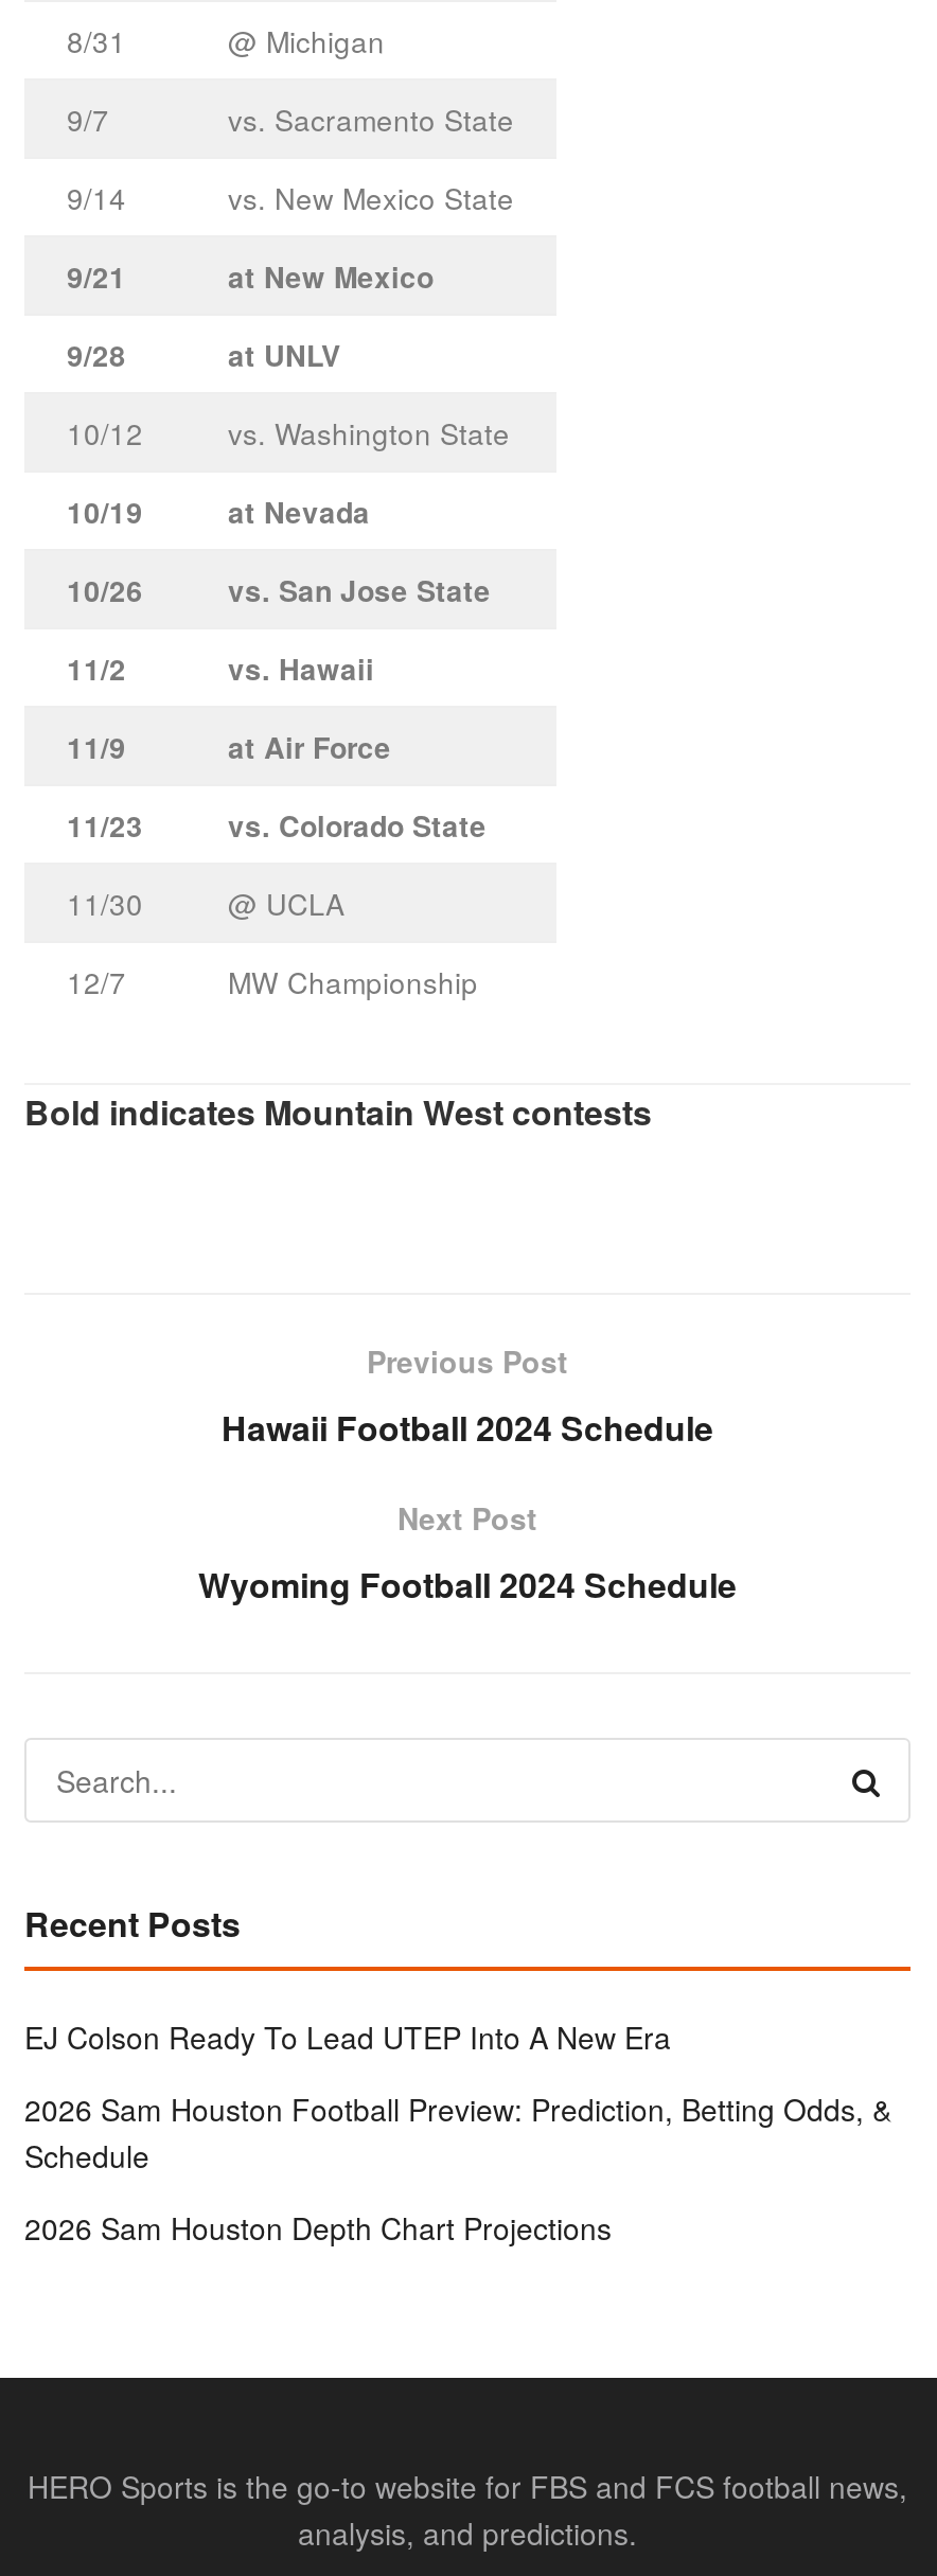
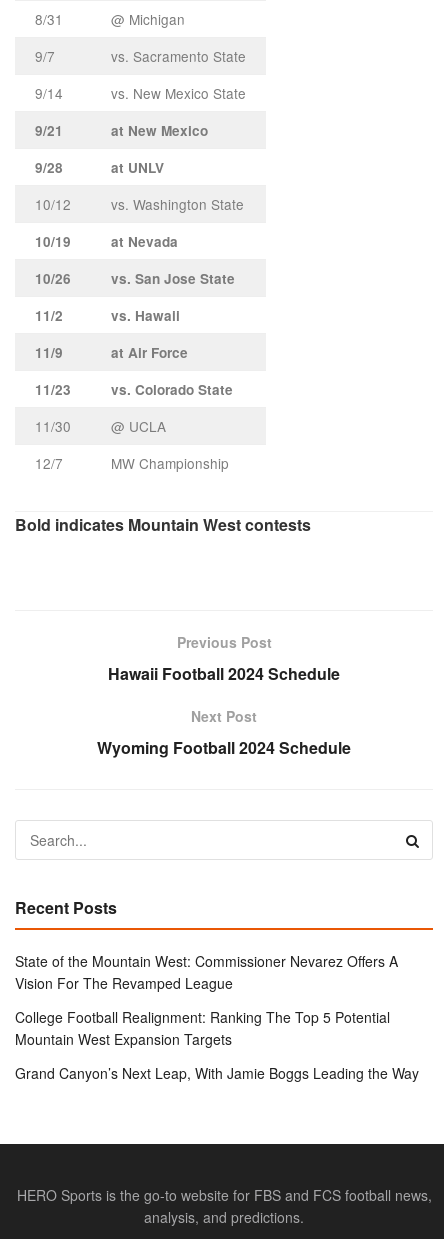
- EJ Colson Ready To Lead UTEP Into A New Era
+ State of the Mountain West: Commissioner Nevarez Offers A
+ Vision For The Revamped League

- 2026 Sam Houston Football Preview: Prediction, Betting Odds, &
- Schedule
+ College Football Realignment: Ranking The Top 5 Potential
+ Mountain West Expansion Targets

- 2026 Sam Houston Depth Chart Projections
+ Grand Canyon’s Next Leap, With Jamie Boggs Leading the Way
